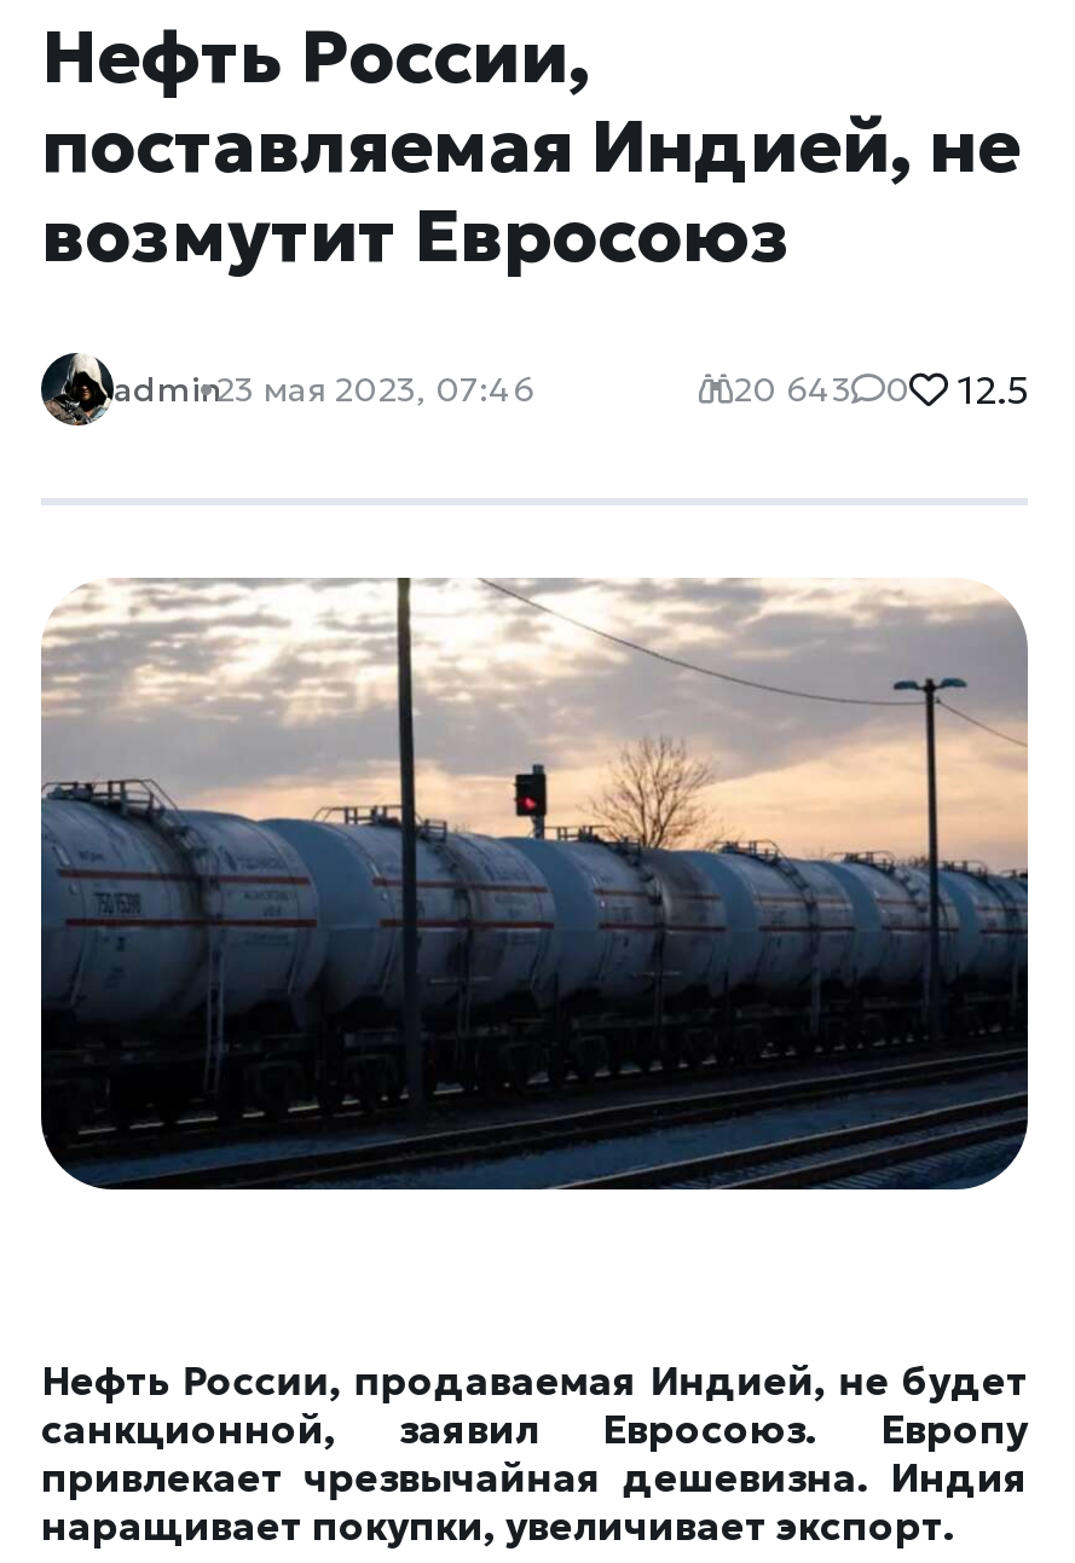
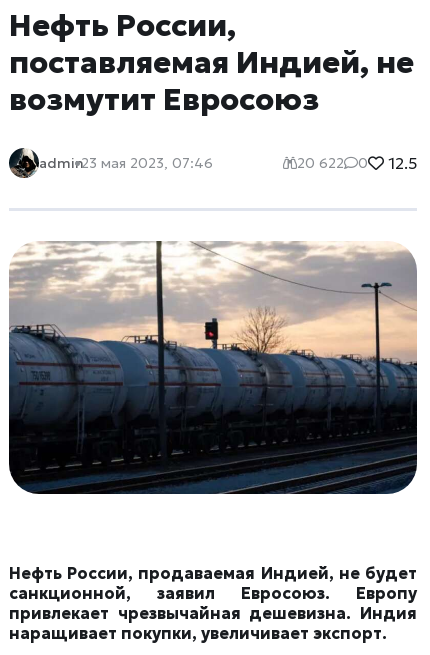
- 20 643
+ 20 622
